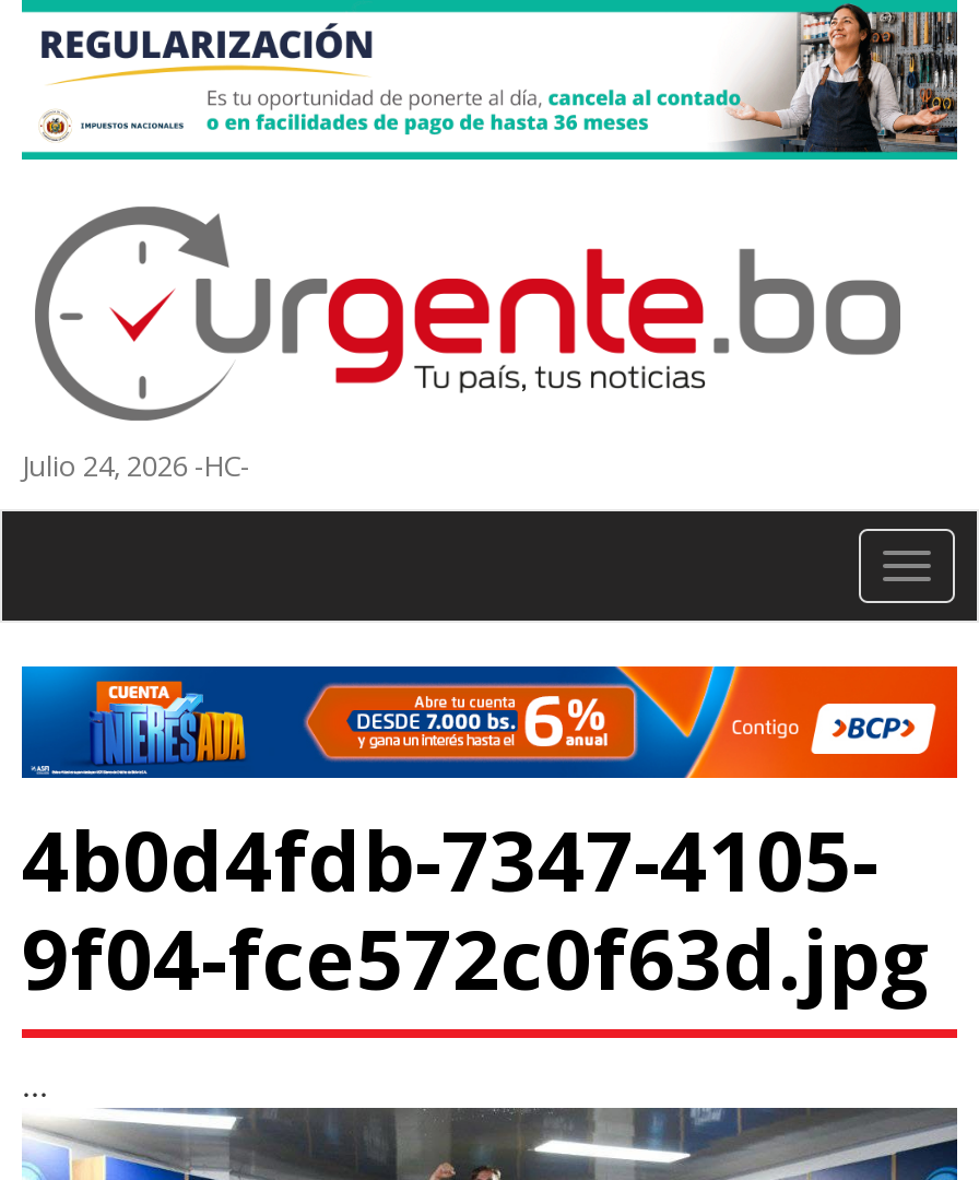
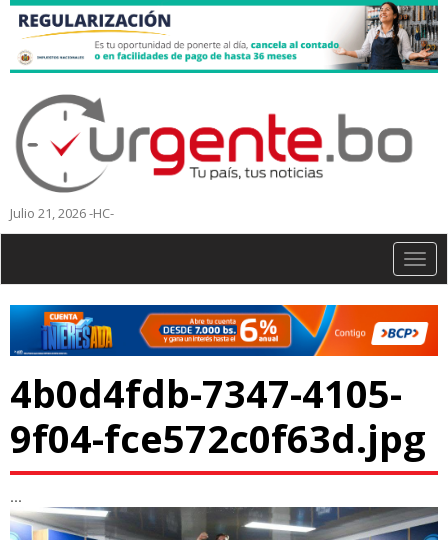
- Julio 24, 2026 -HC-
+ Julio 21, 2026 -HC-
